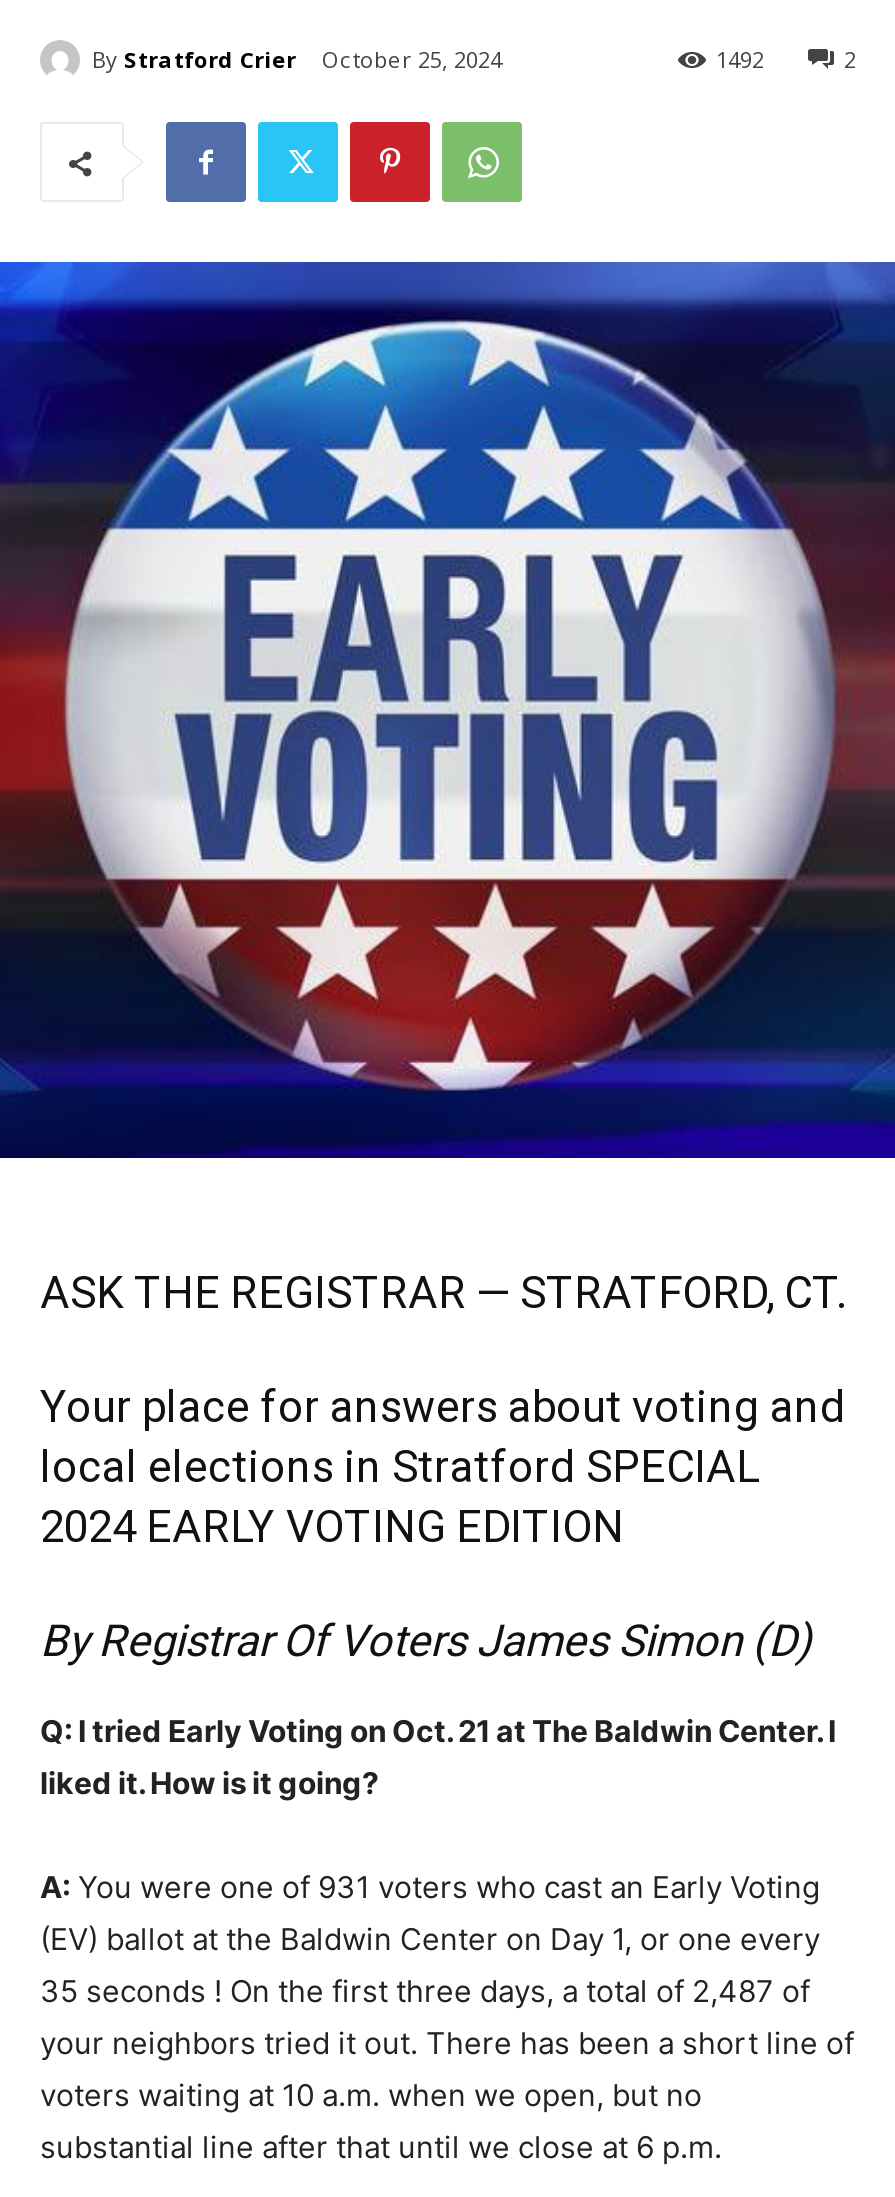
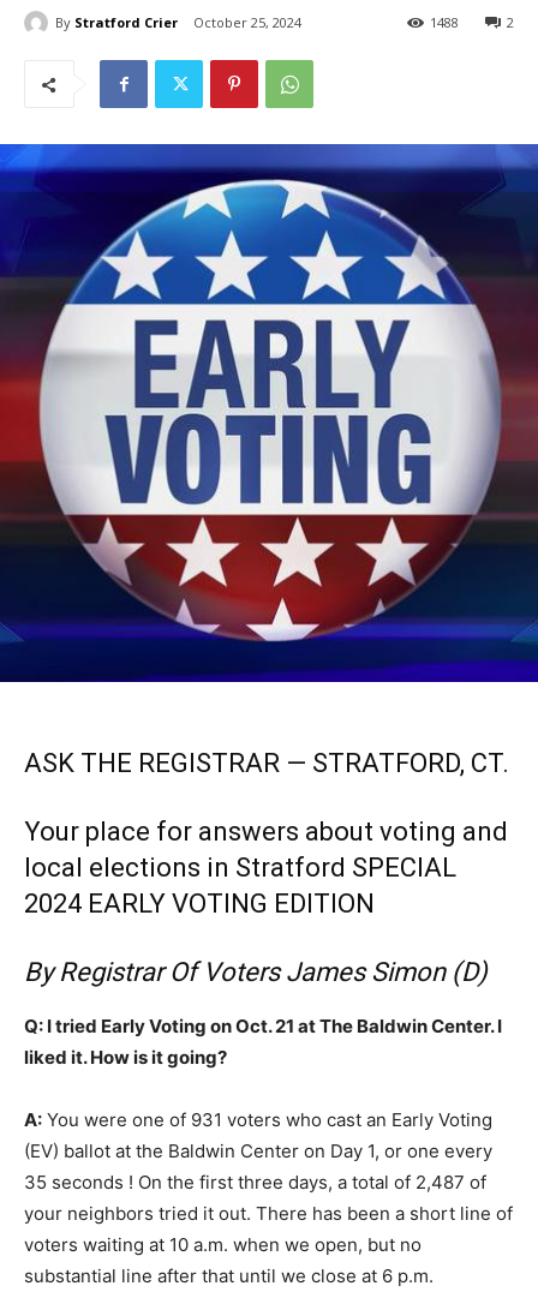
- 1492
+ 1488
